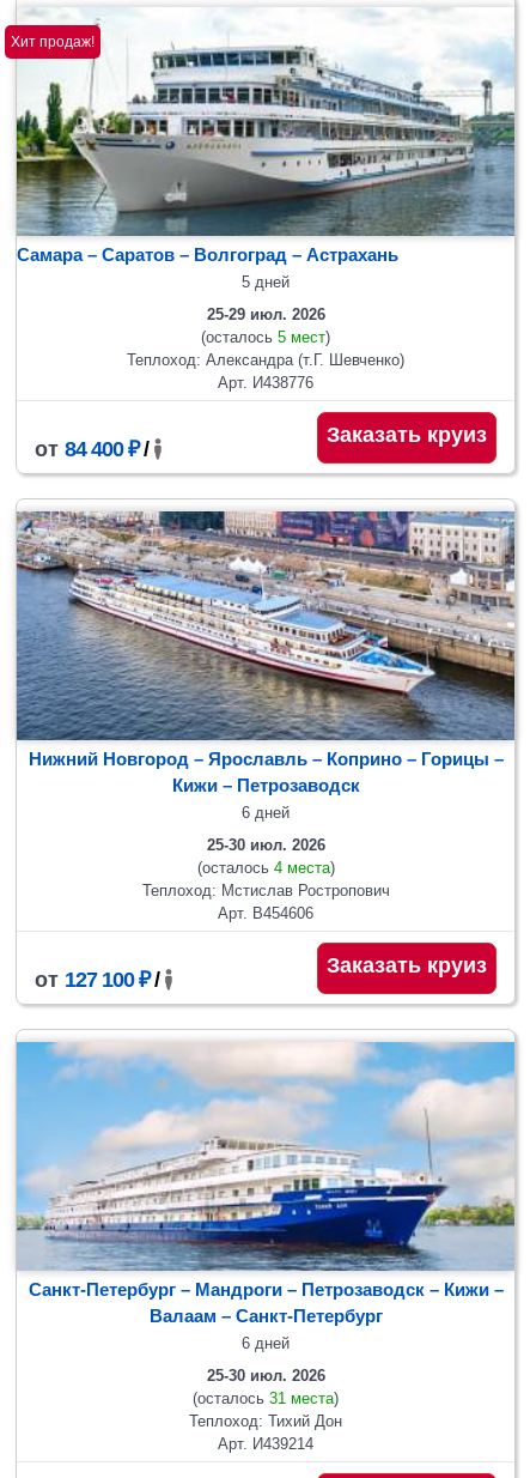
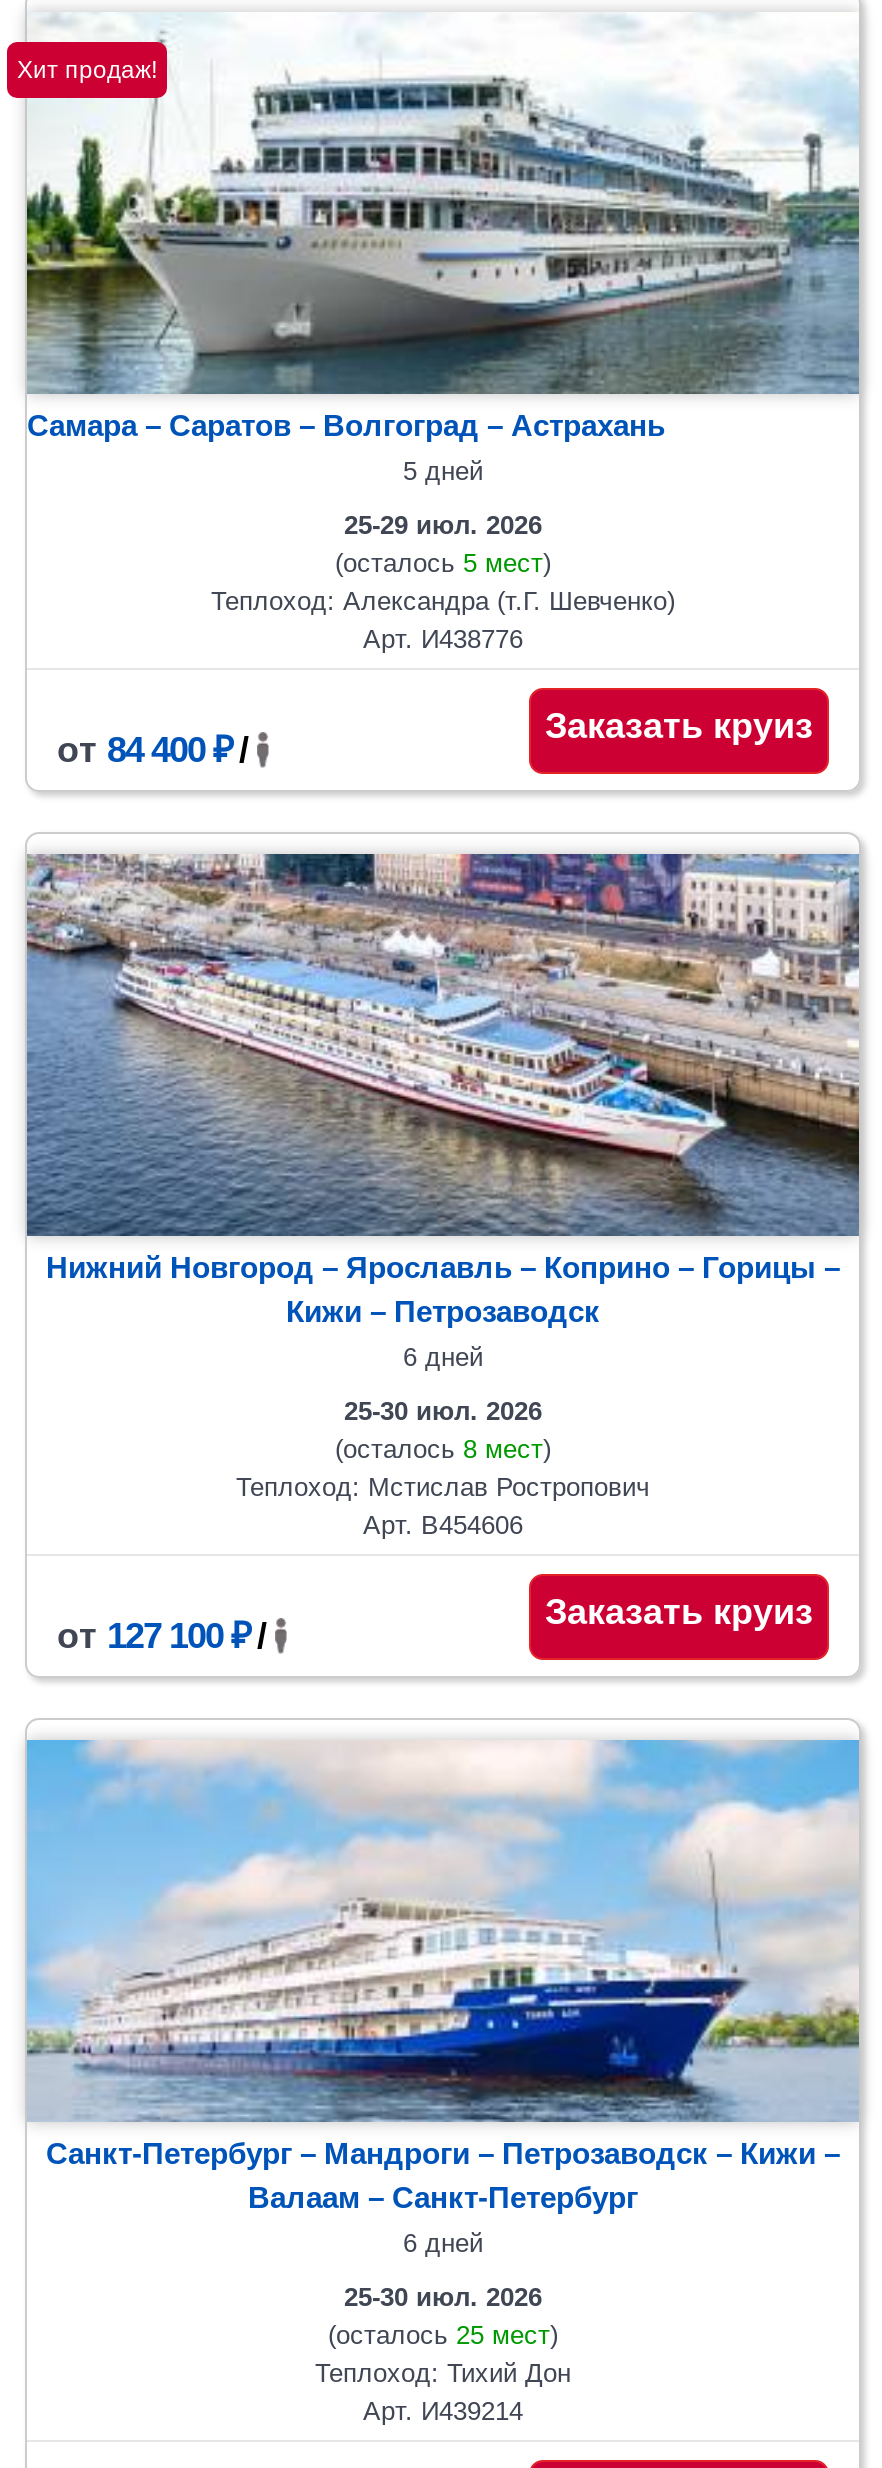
- (осталось 4 места)
+ (осталось 8 мест)

- (осталось 31 места)
+ (осталось 25 мест)
